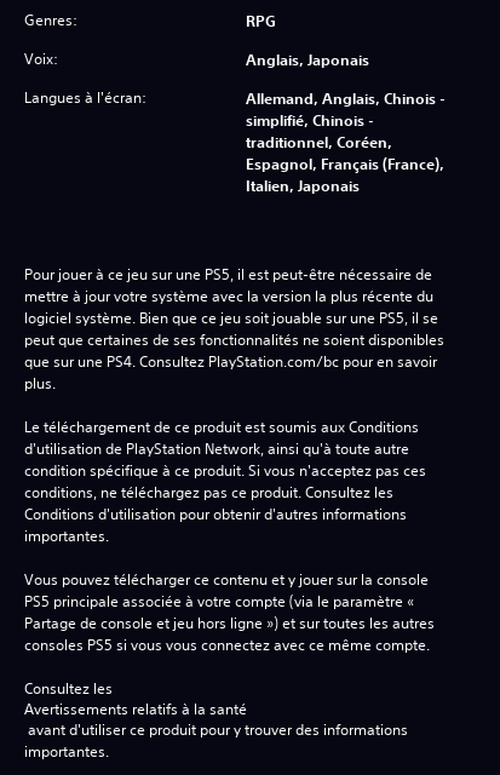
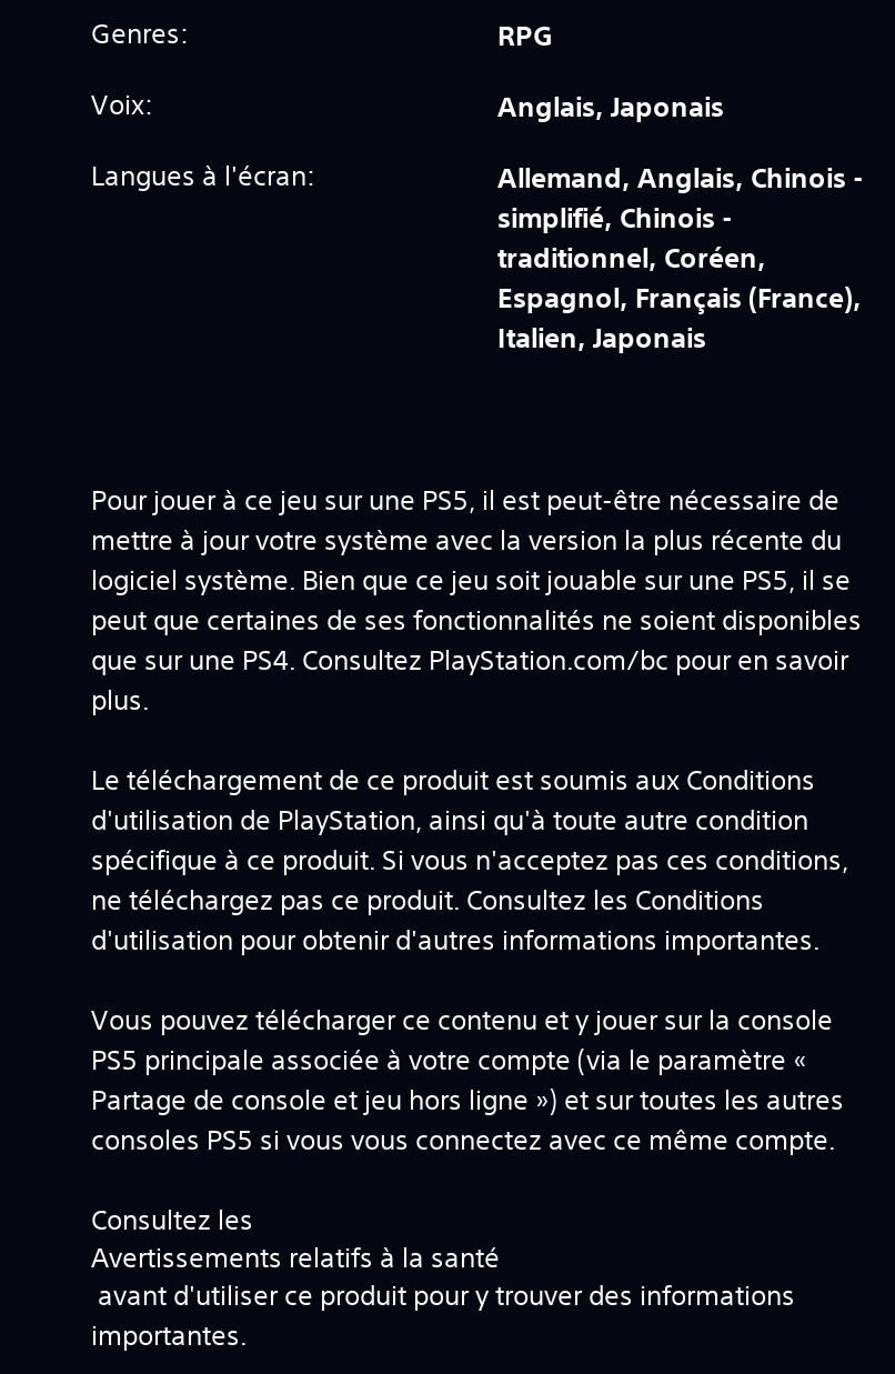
- d'utilisation de PlayStation Network, ainsi qu'à toute autre
- condition spécifique à ce produit. Si vous n'acceptez pas ces
- conditions, ne téléchargez pas ce produit. Consultez les
- Conditions d'utilisation pour obtenir d'autres informations
- importantes.
+ d'utilisation de PlayStation, ainsi qu'à toute autre condition
+ spécifique à ce produit. Si vous n'acceptez pas ces conditions,
+ ne téléchargez pas ce produit. Consultez les Conditions
+ d'utilisation pour obtenir d'autres informations importantes.
